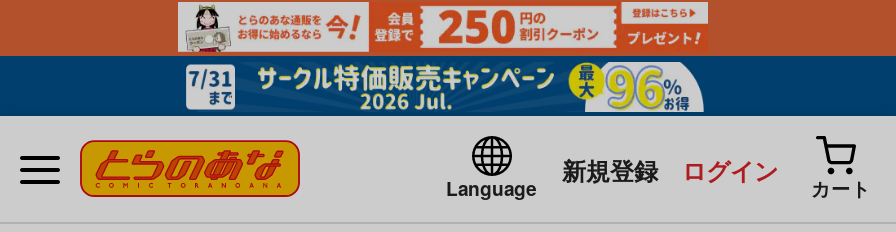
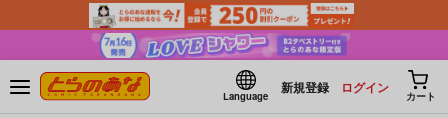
- [image]
+ [image]
